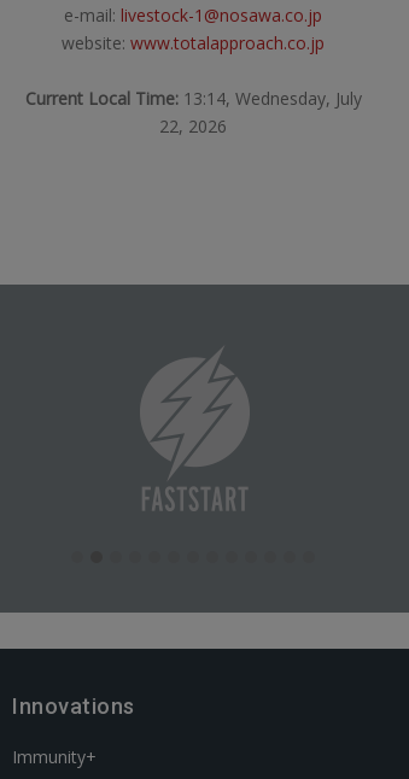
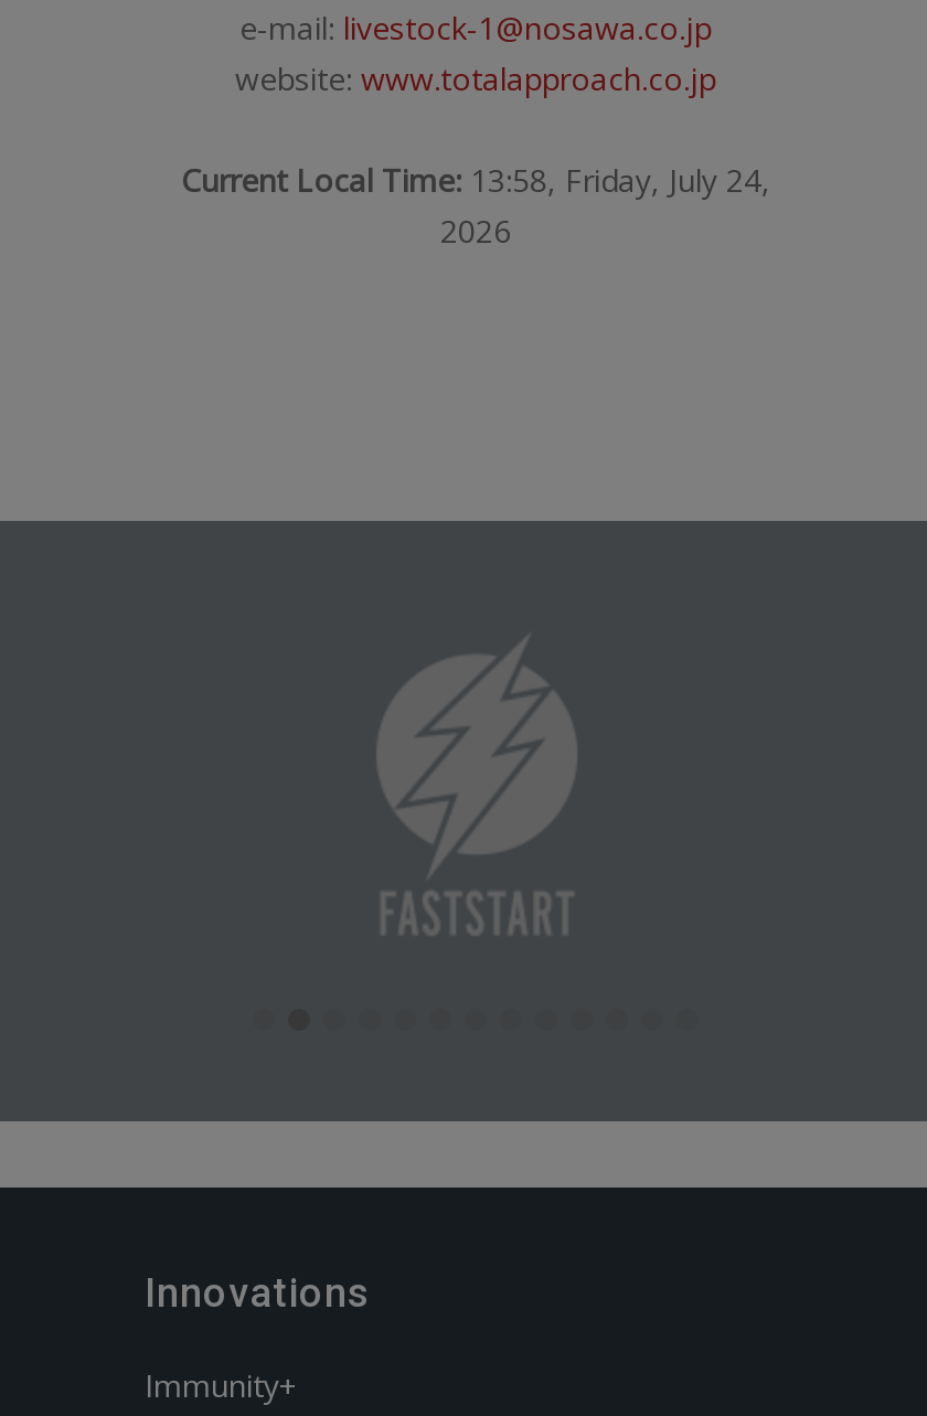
- Current Local Time: 13:14, Wednesday, July
- 22, 2026
+ Current Local Time: 13:58, Friday, July 24,
+ 2026
